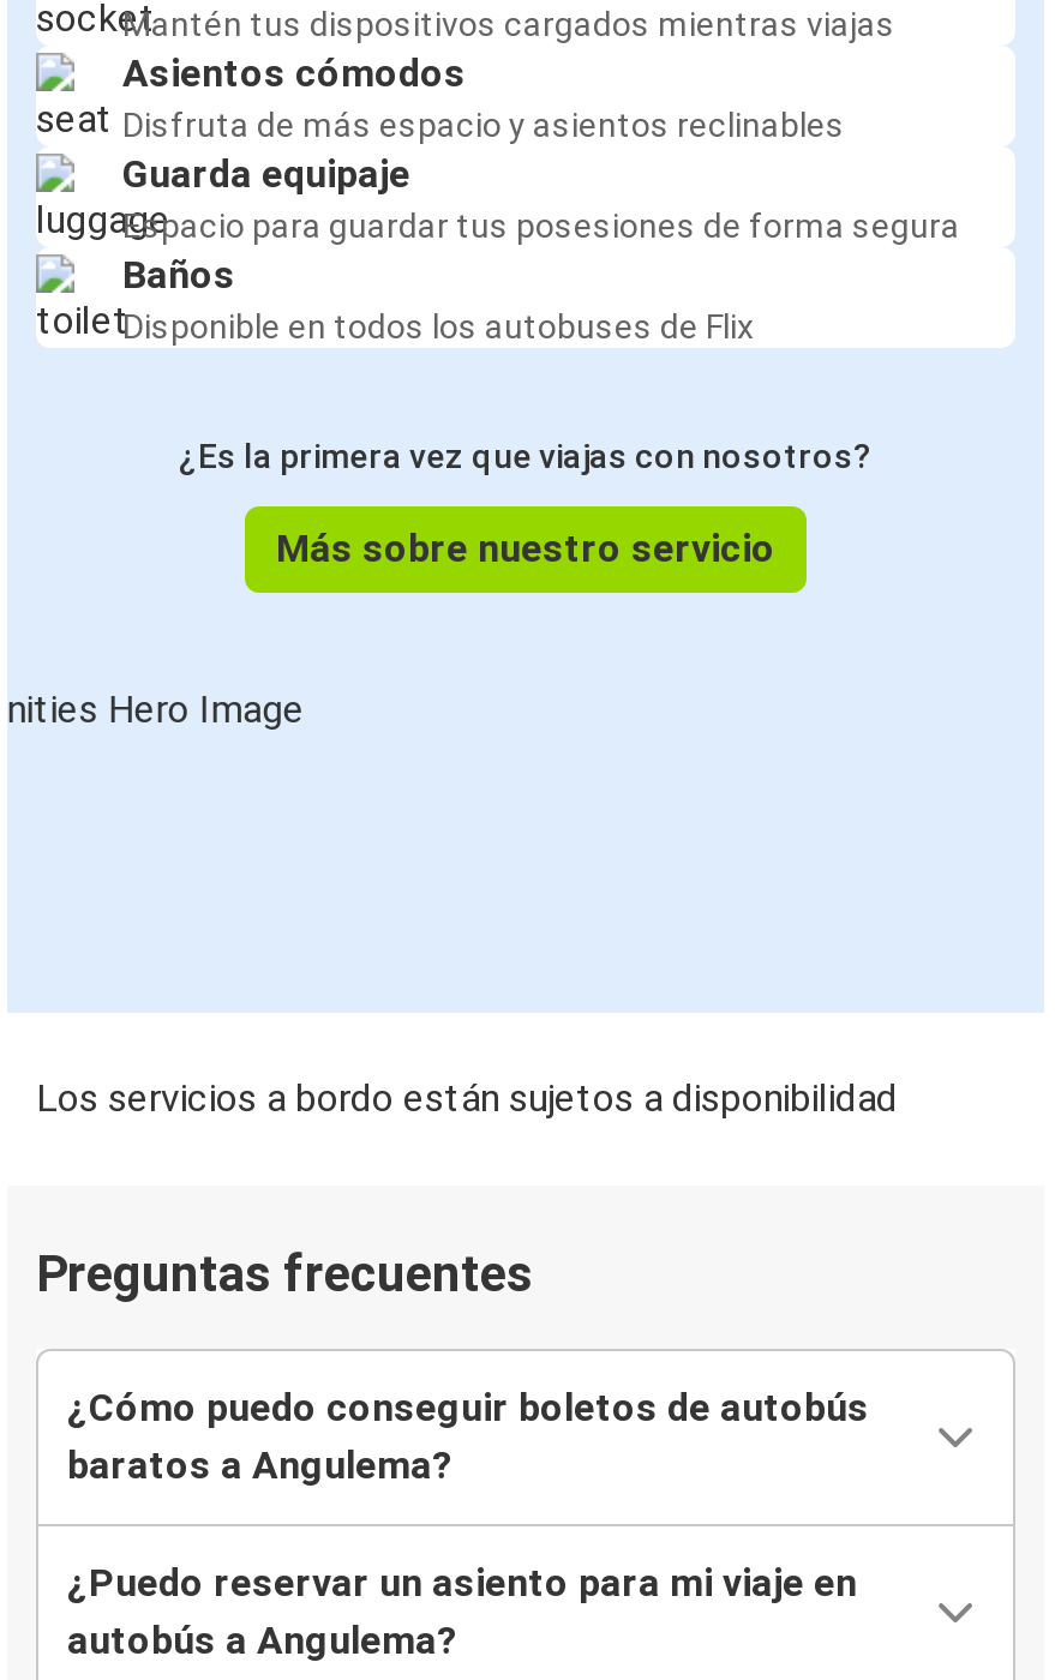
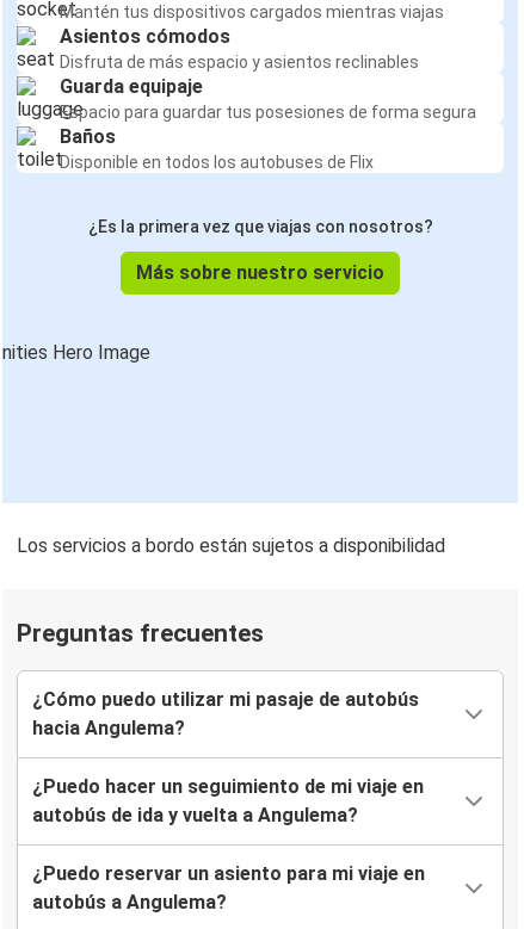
- ¿Cómo puedo conseguir boletos de autobús
- baratos a Angulema?
+ ¿Cómo puedo utilizar mi pasaje de autobús
+ hacia Angulema?
+ ¿Puedo hacer un seguimiento de mi viaje en
+ autobús de ida y vuelta a Angulema?
